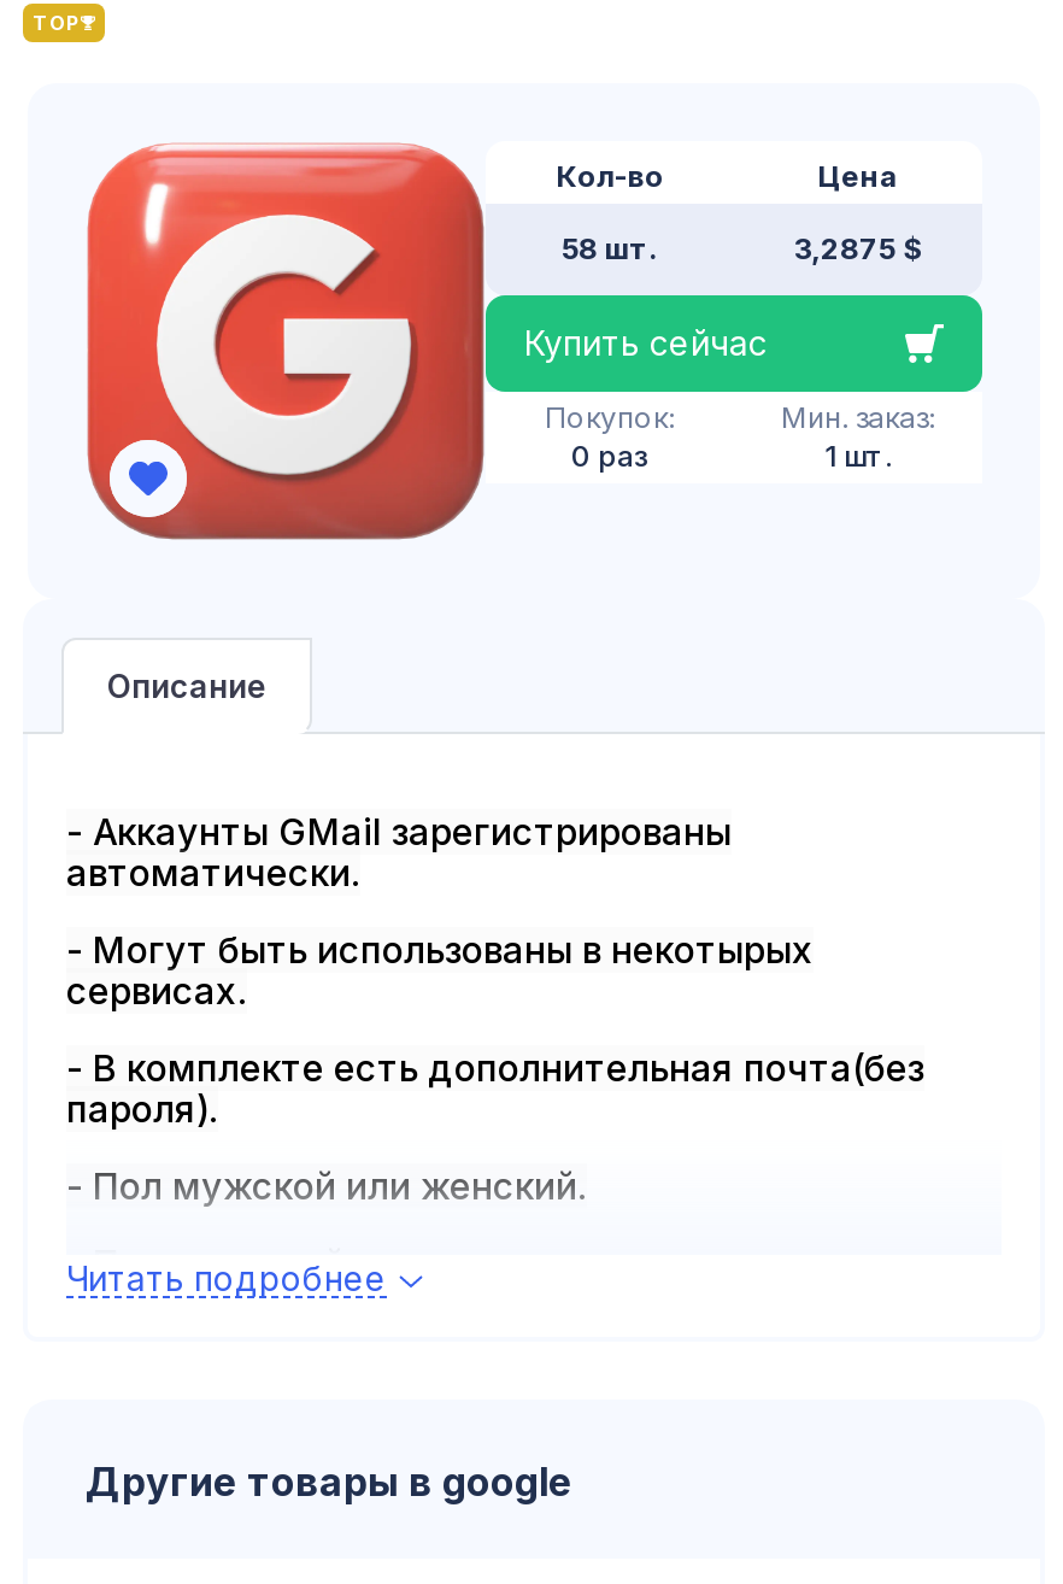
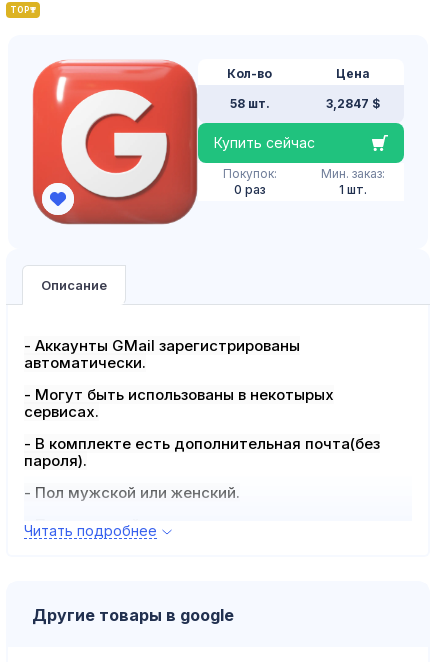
- 3,2875 $
+ 3,2847 $
